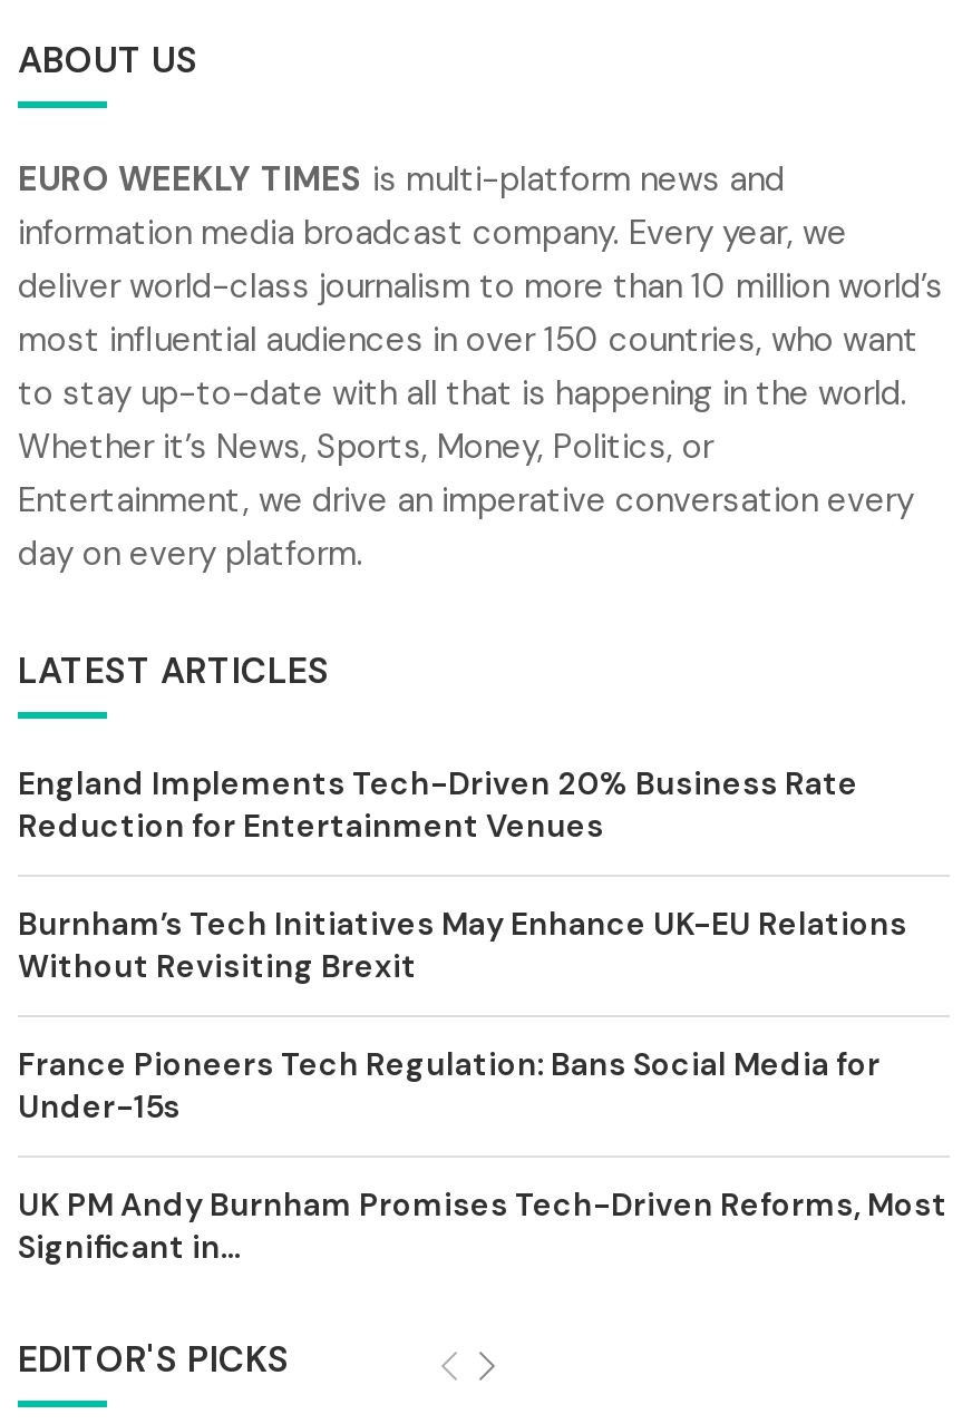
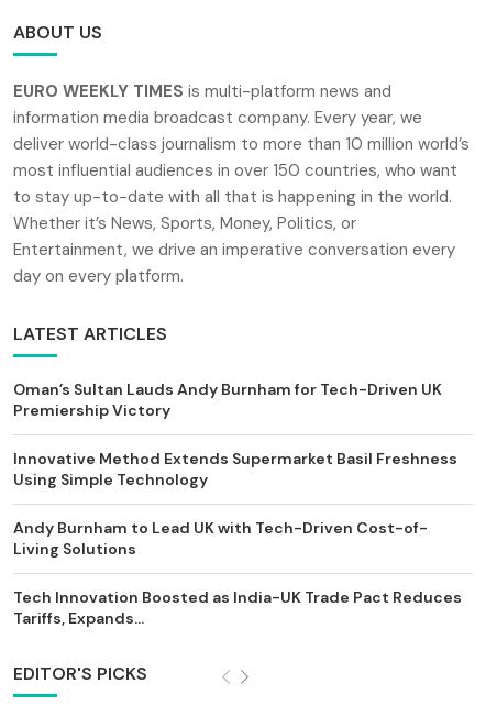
- England Implements Tech-Driven 20% Business Rate
- Reduction for Entertainment Venues
+ Oman’s Sultan Lauds Andy Burnham for Tech-Driven UK
+ Premiership Victory

- Burnham’s Tech Initiatives May Enhance UK-EU Relations
- Without Revisiting Brexit
+ Innovative Method Extends Supermarket Basil Freshness
+ Using Simple Technology

- France Pioneers Tech Regulation: Bans Social Media for
- Under-15s
+ Andy Burnham to Lead UK with Tech-Driven Cost-of-
+ Living Solutions

- UK PM Andy Burnham Promises Tech-Driven Reforms, Most
- Significant in...
+ Tech Innovation Boosted as India-UK Trade Pact Reduces
+ Tariffs, Expands...
